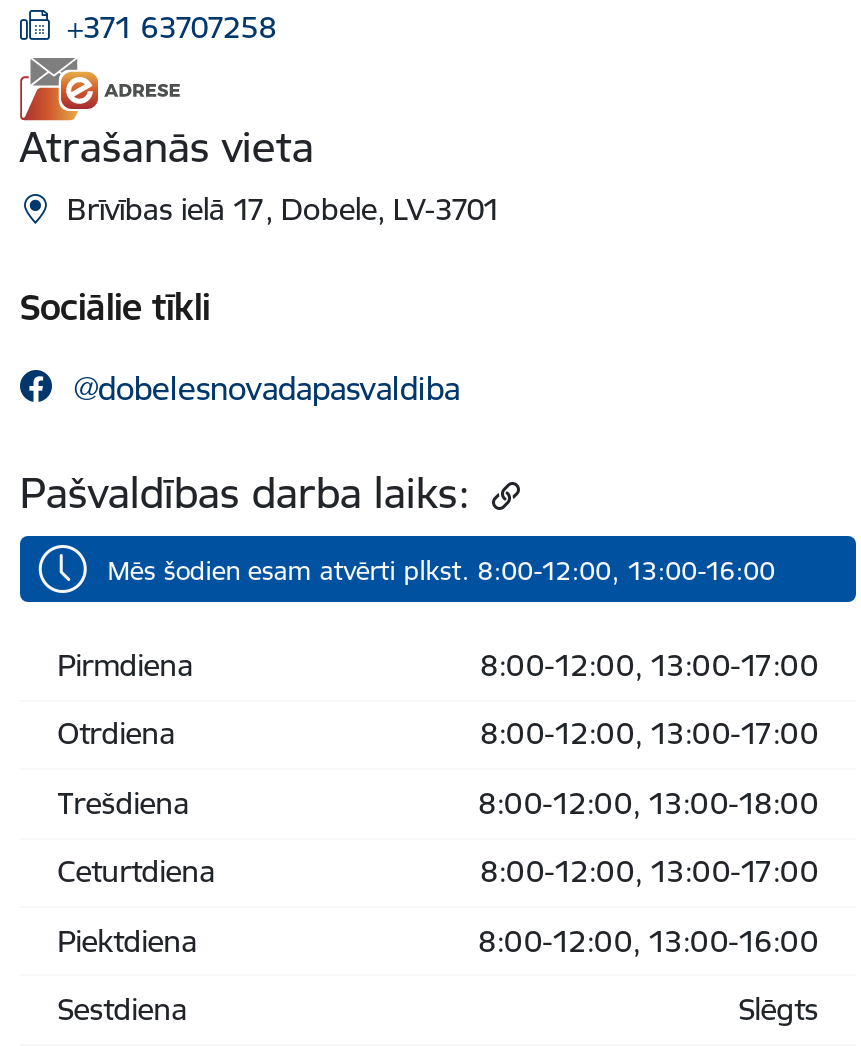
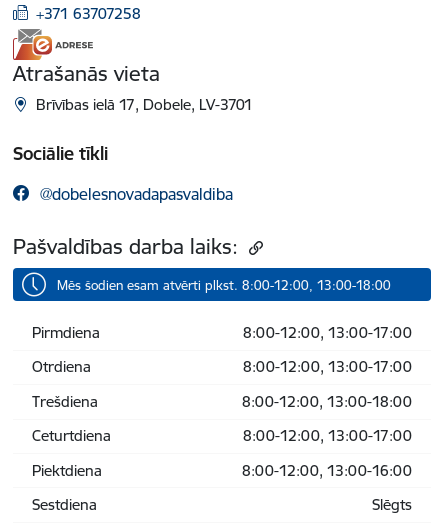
- Mēs šodien esam atvērti plkst. 8:00-12:00, 13:00-16:00
+ Mēs šodien esam atvērti plkst. 8:00-12:00, 13:00-18:00
